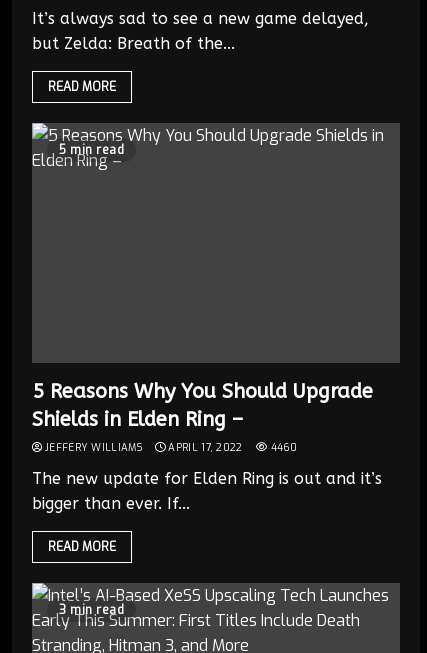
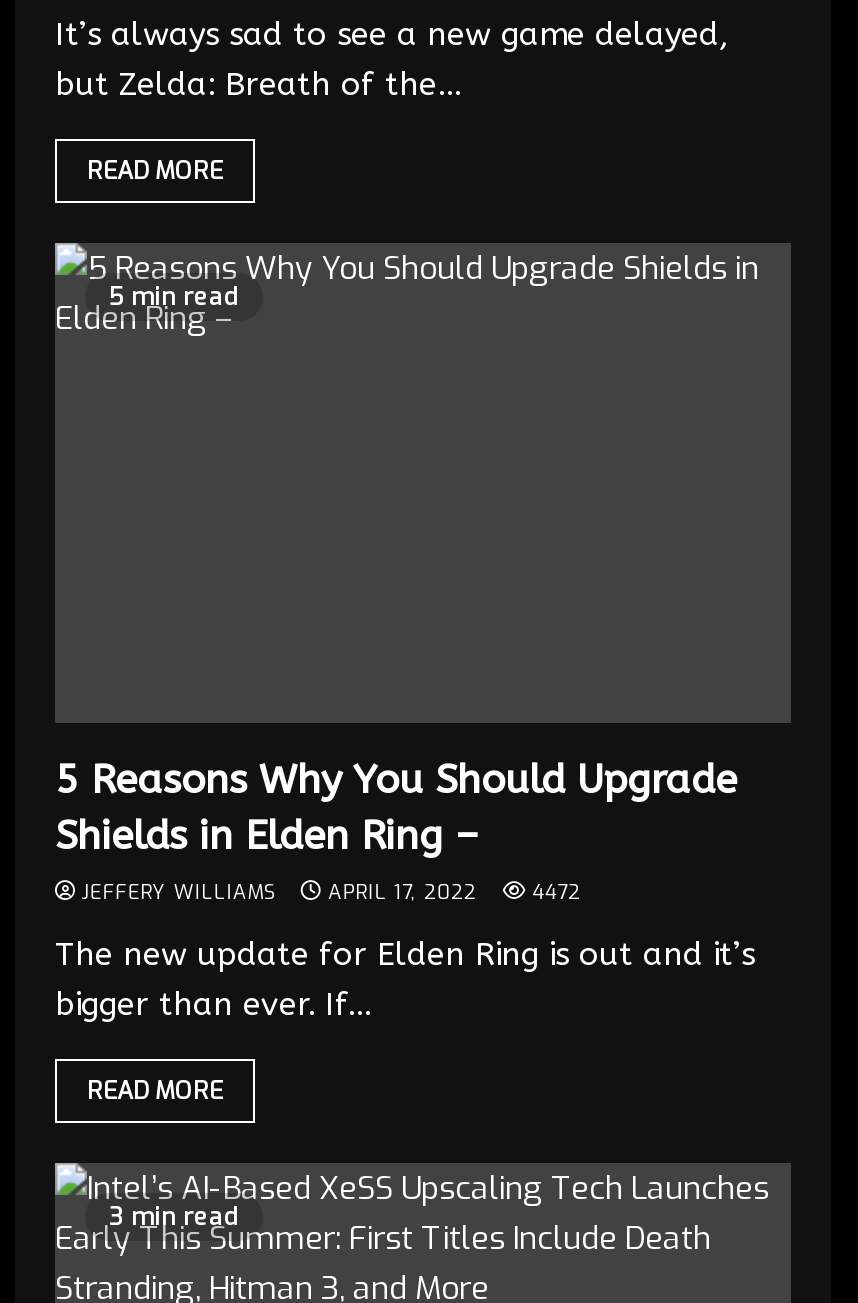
- 4460
+ 4472
